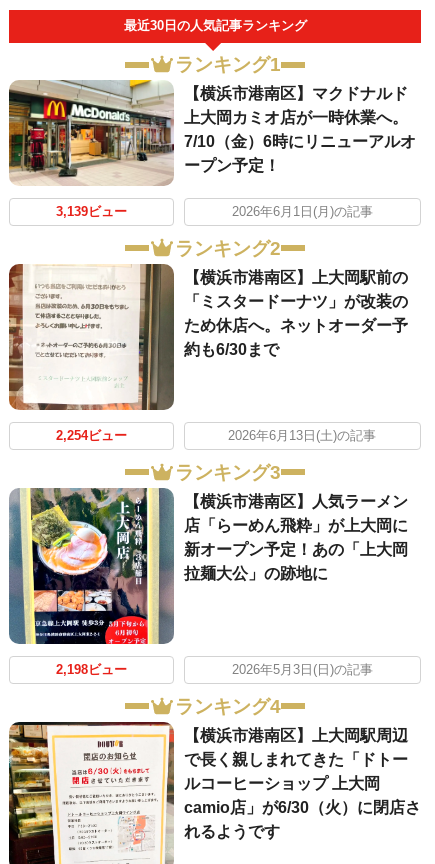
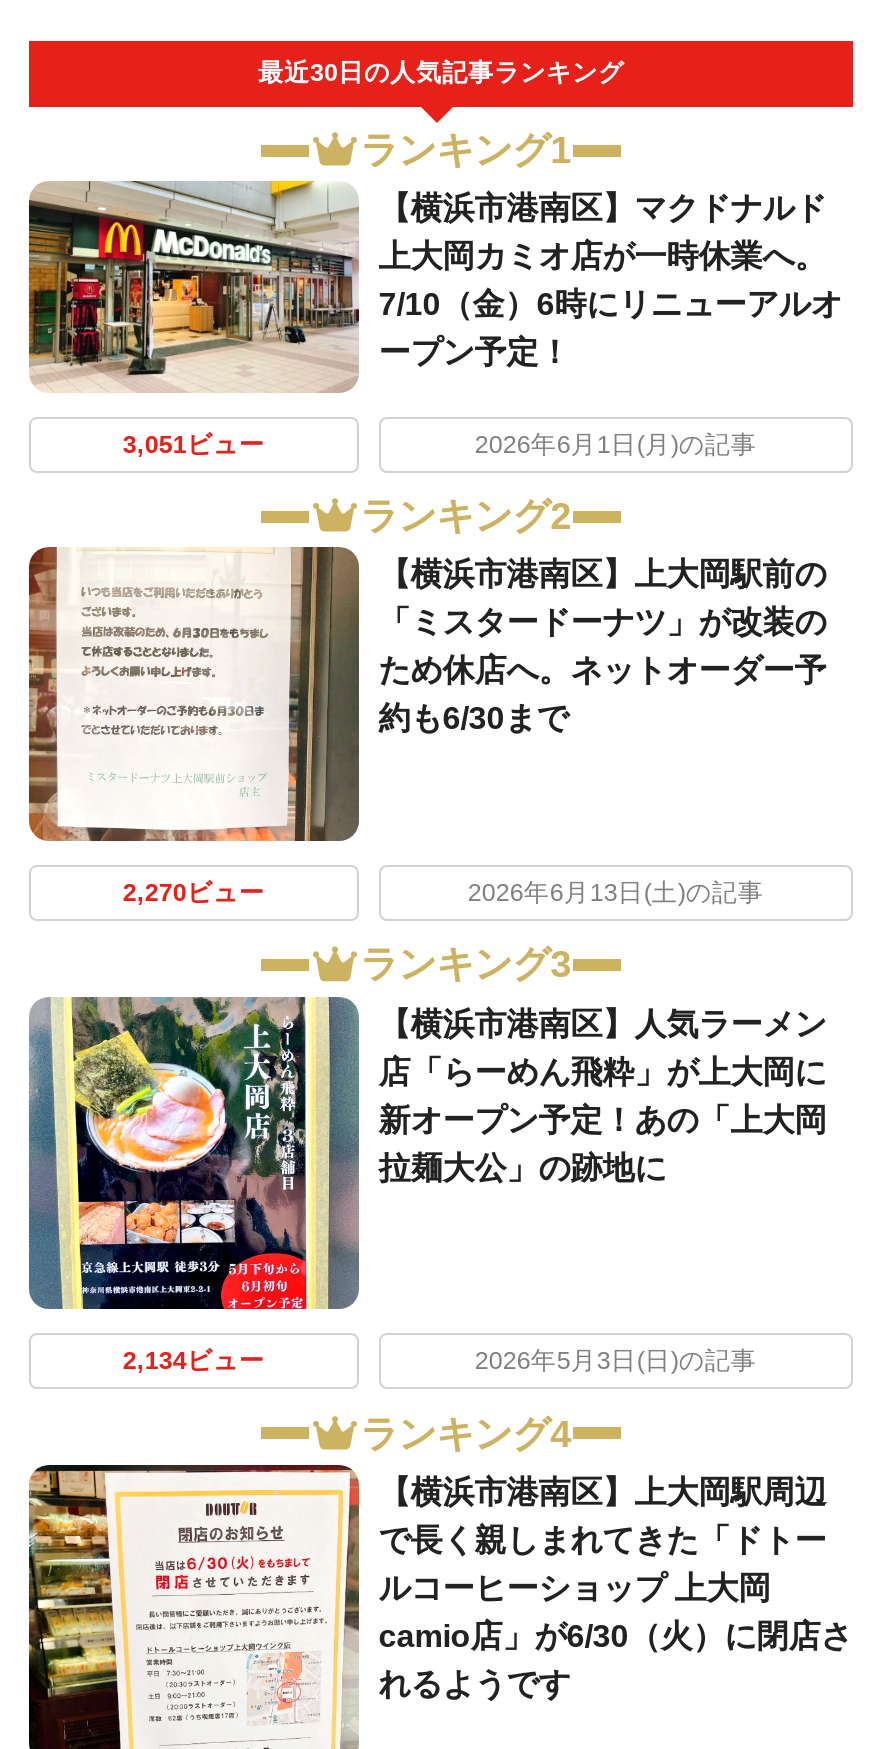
- 3,139ビュー
+ 3,051ビュー

- 2,254ビュー
+ 2,270ビュー

- 2,198ビュー
+ 2,134ビュー
